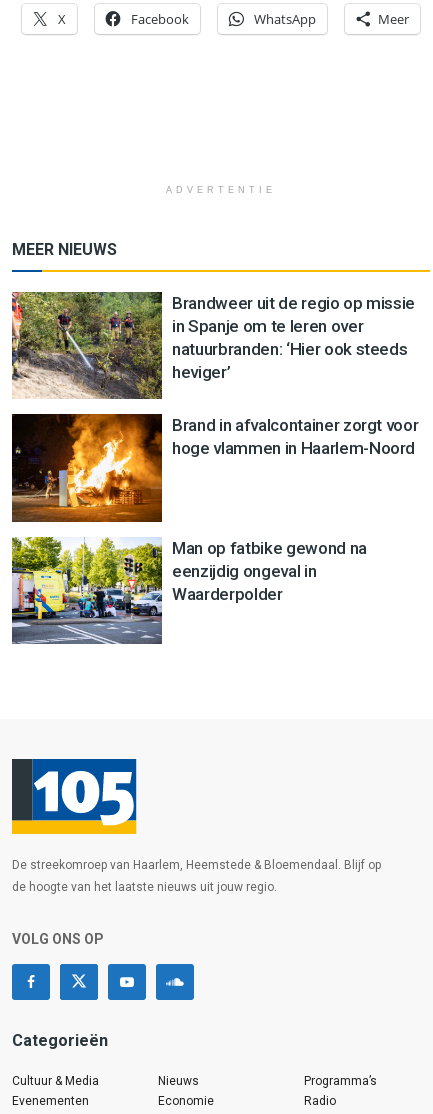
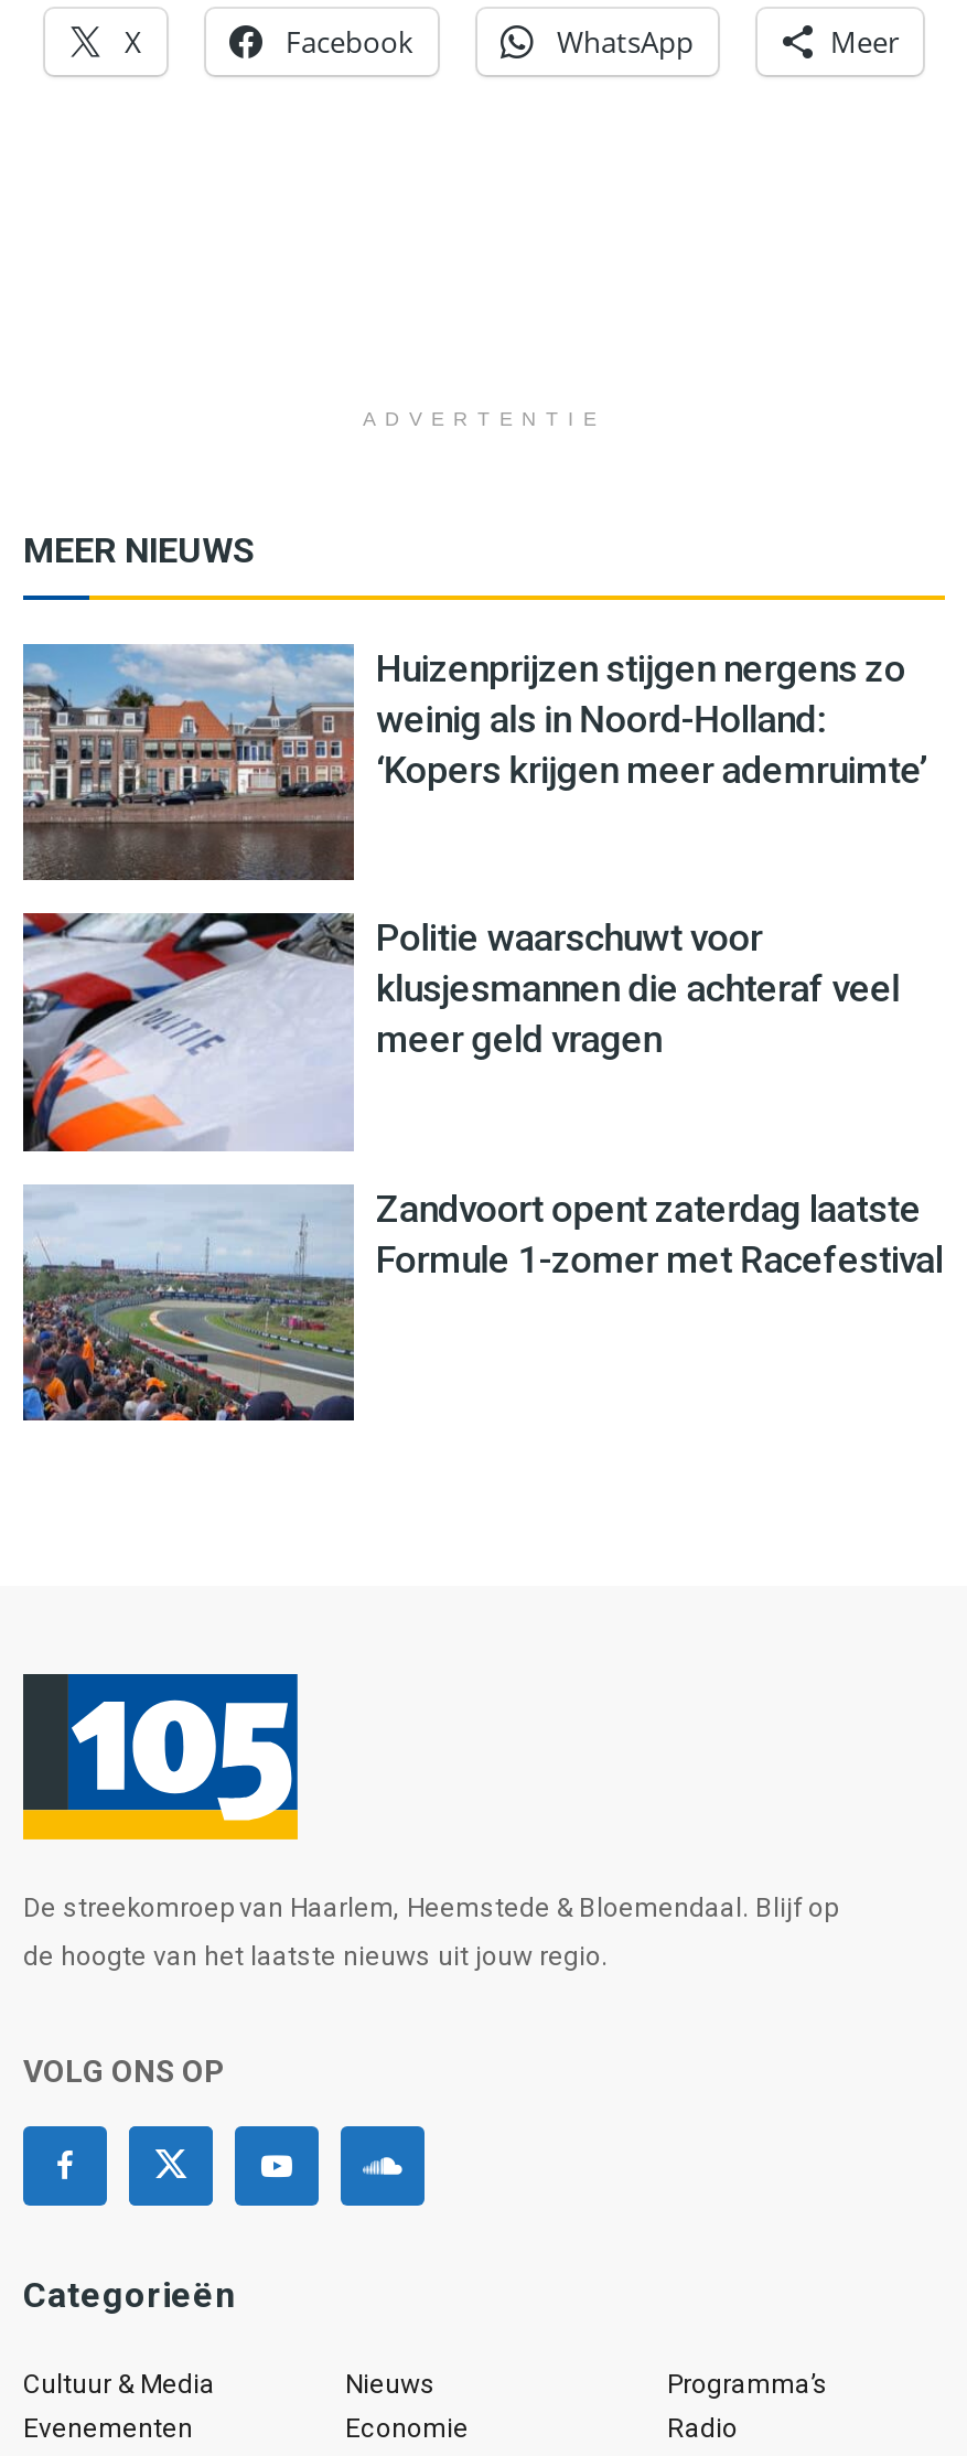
- [image]
- Brandweer uit de regio op missie
- in Spanje om te leren over
- natuurbranden: ‘Hier ook steeds
- heviger’
+ [image]
+ Huizenprijzen stijgen nergens zo
+ weinig als in Noord-Holland:
+ ‘Kopers krijgen meer ademruimte’

- [image]
- Brand in afvalcontainer zorgt voor
- hoge vlammen in Haarlem-Noord
+ [image]
+ Politie waarschuwt voor
+ klusjesmannen die achteraf veel
+ meer geld vragen

- [image]
- Man op fatbike gewond na
- eenzijdig ongeval in
- Waarderpolder
+ [image]
+ Zandvoort opent zaterdag laatste
+ Formule 1-zomer met Racefestival
